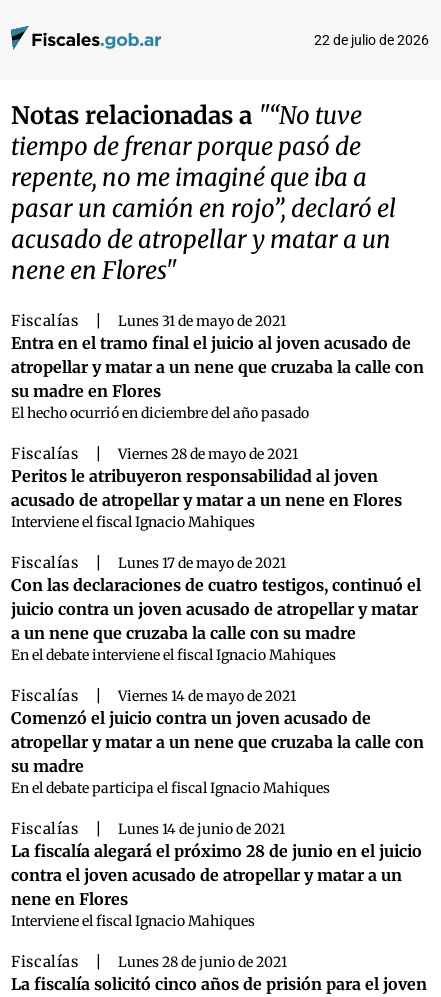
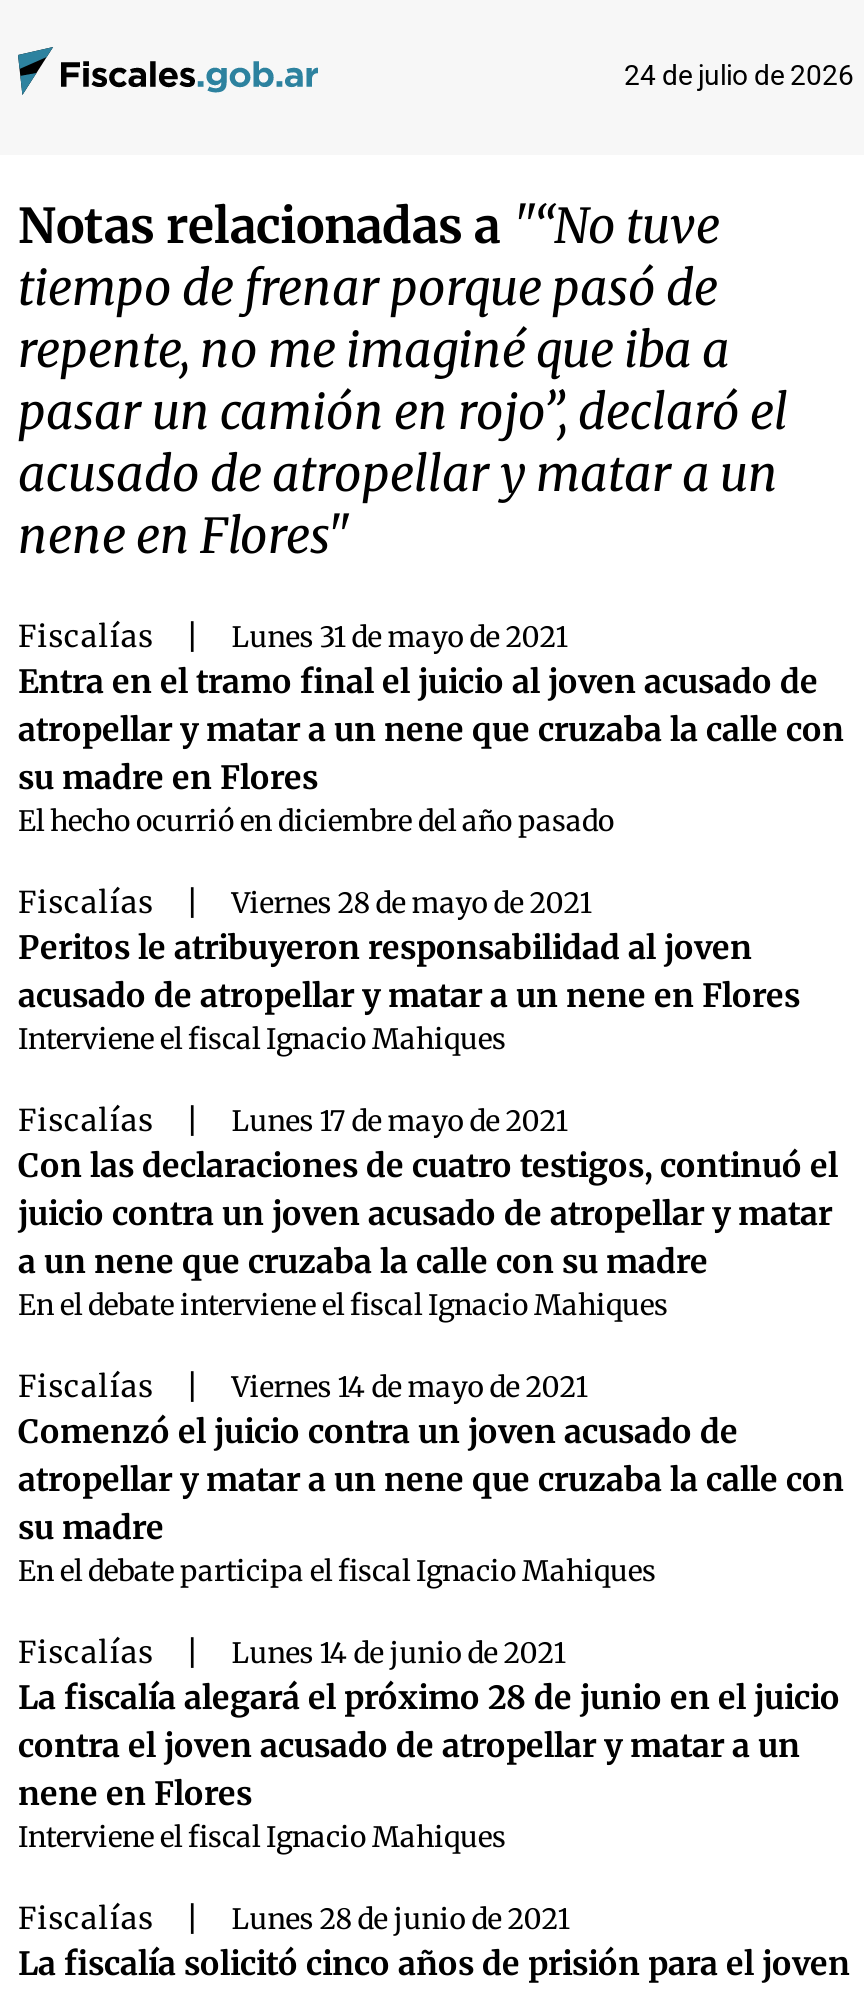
- 22 de julio de 2026
+ 24 de julio de 2026
